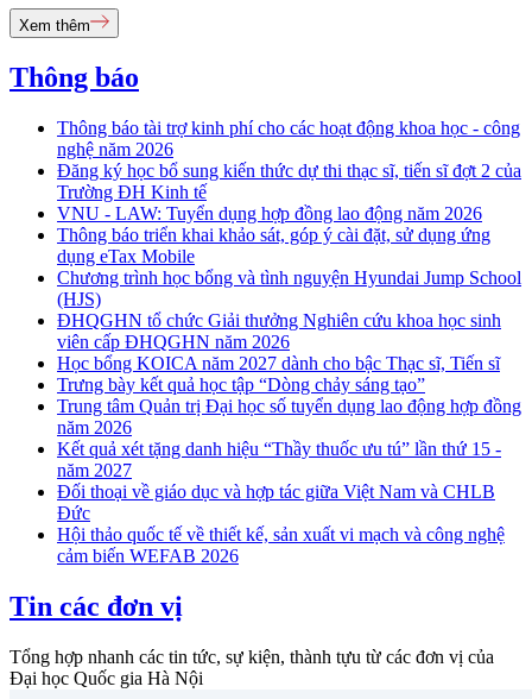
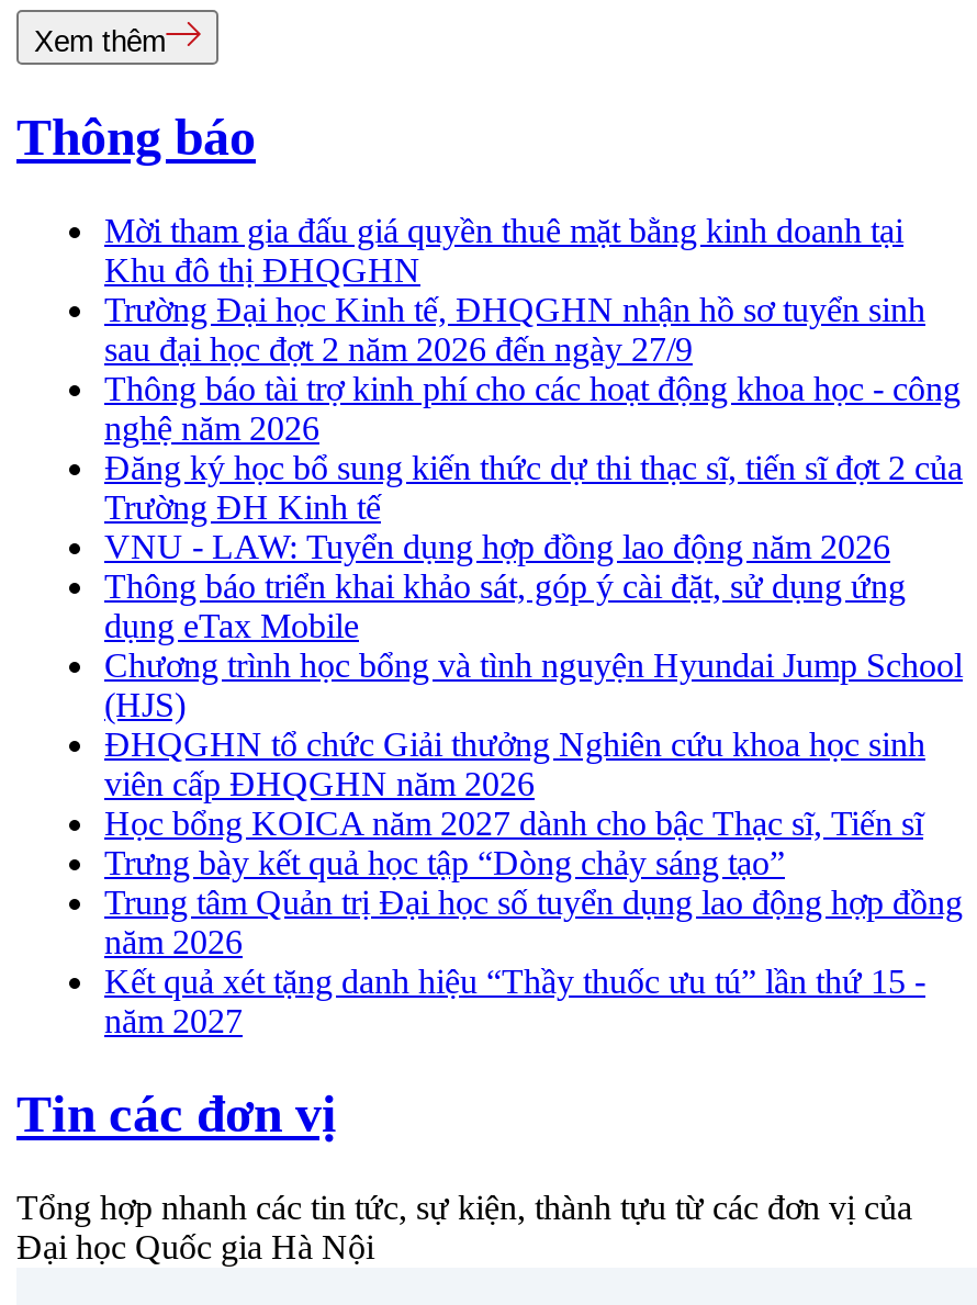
+ Mời tham gia đấu giá quyền thuê mặt bằng kinh doanh tại
+ Khu đô thị ĐHQGHN
+ Trường Đại học Kinh tế, ĐHQGHN nhận hồ sơ tuyển sinh
+ sau đại học đợt 2 năm 2026 đến ngày 27/9

moved down: Thông báo tài trợ kinh phí cho các hoạt động khoa học - công | nghệ năm 2026 | Đăng ký học bổ sung kiến thức dự thi thạc sĩ, tiến sĩ đợt 2 của | ... | Kết quả xét tặng danh hiệu “Thầy thuốc ưu tú” lần thứ 15 - | năm 2027

- Đối thoại về giáo dục và hợp tác giữa Việt Nam và CHLB
- Đức
- Hội thảo quốc tế về thiết kế, sản xuất vi mạch và công nghệ
- cảm biến WEFAB 2026
